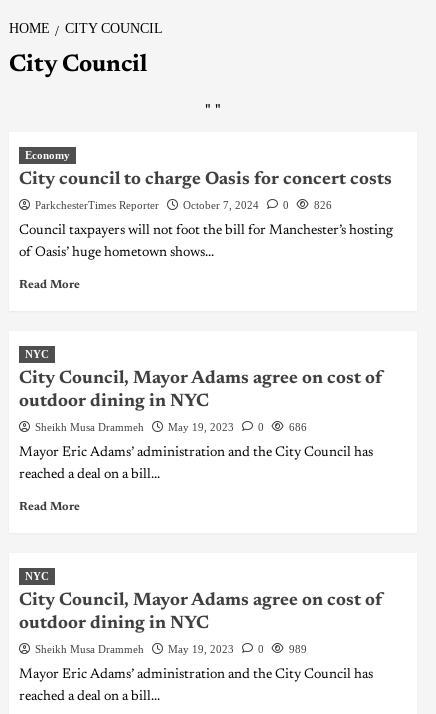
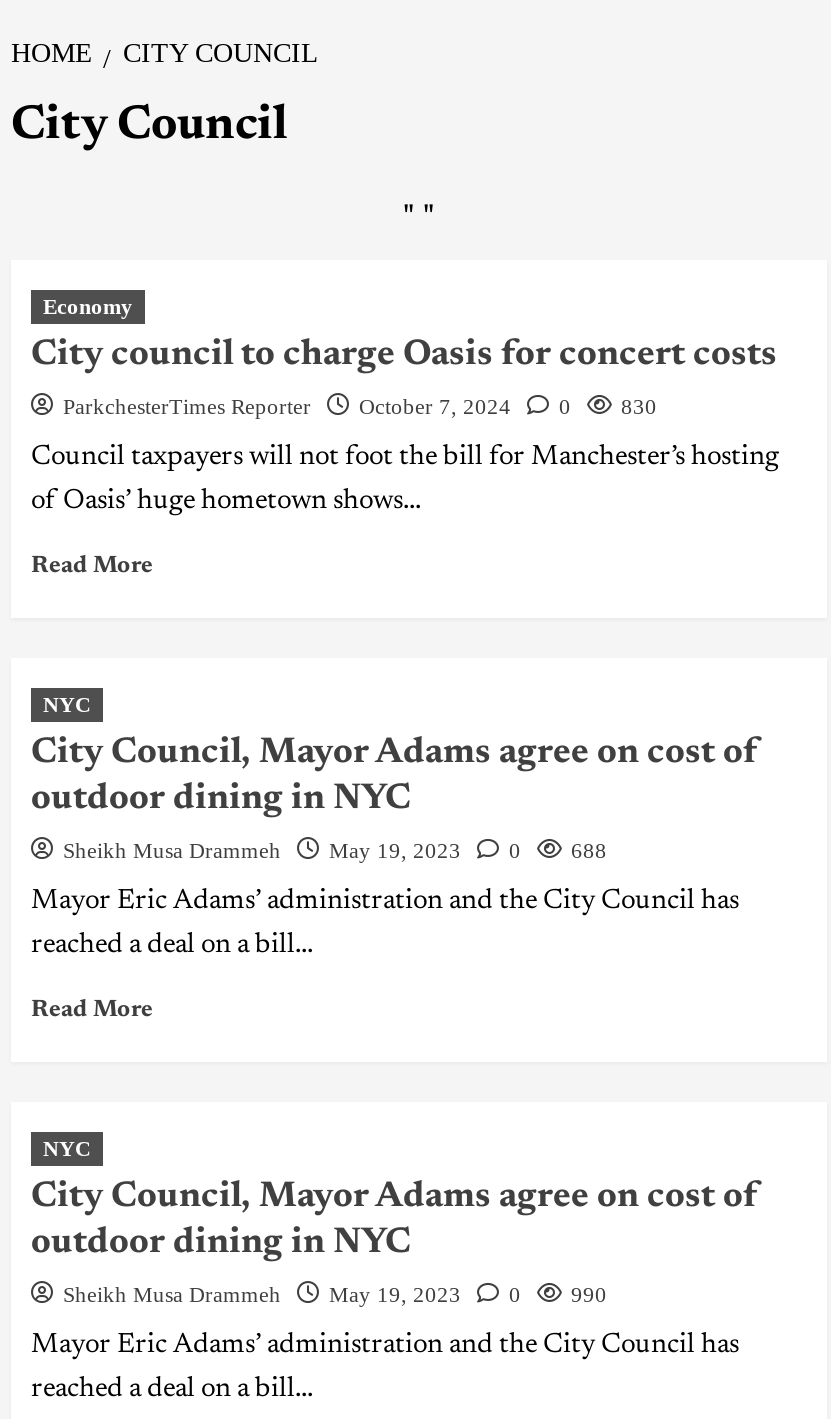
- 826
+ 830

- 686
+ 688

- 989
+ 990
